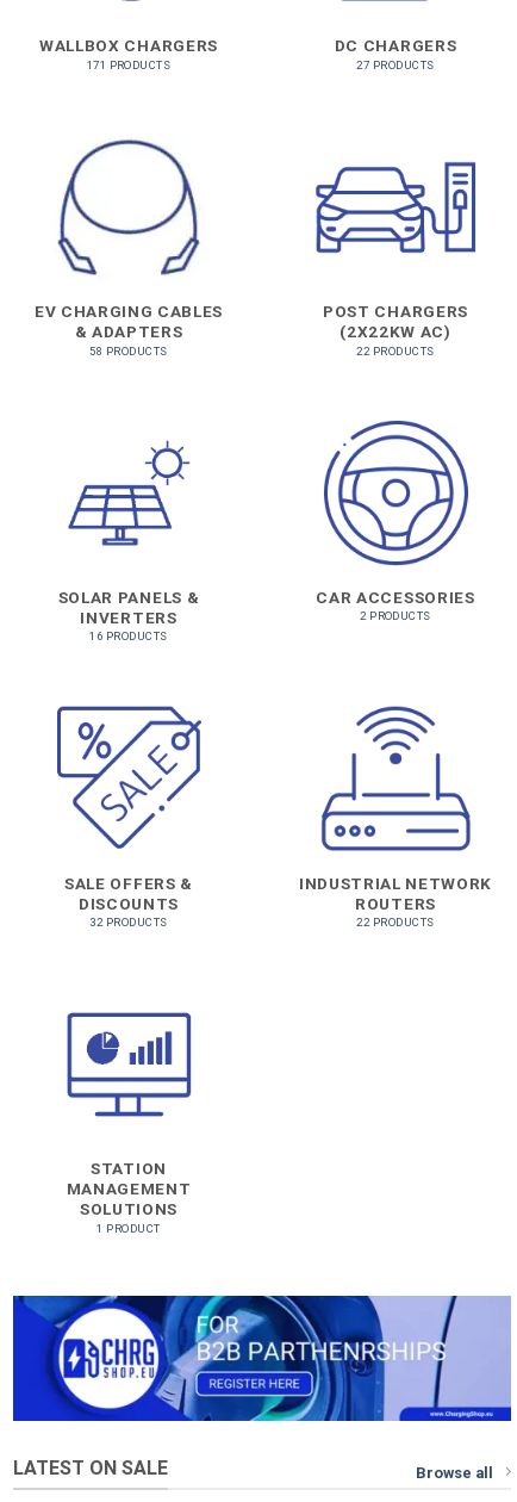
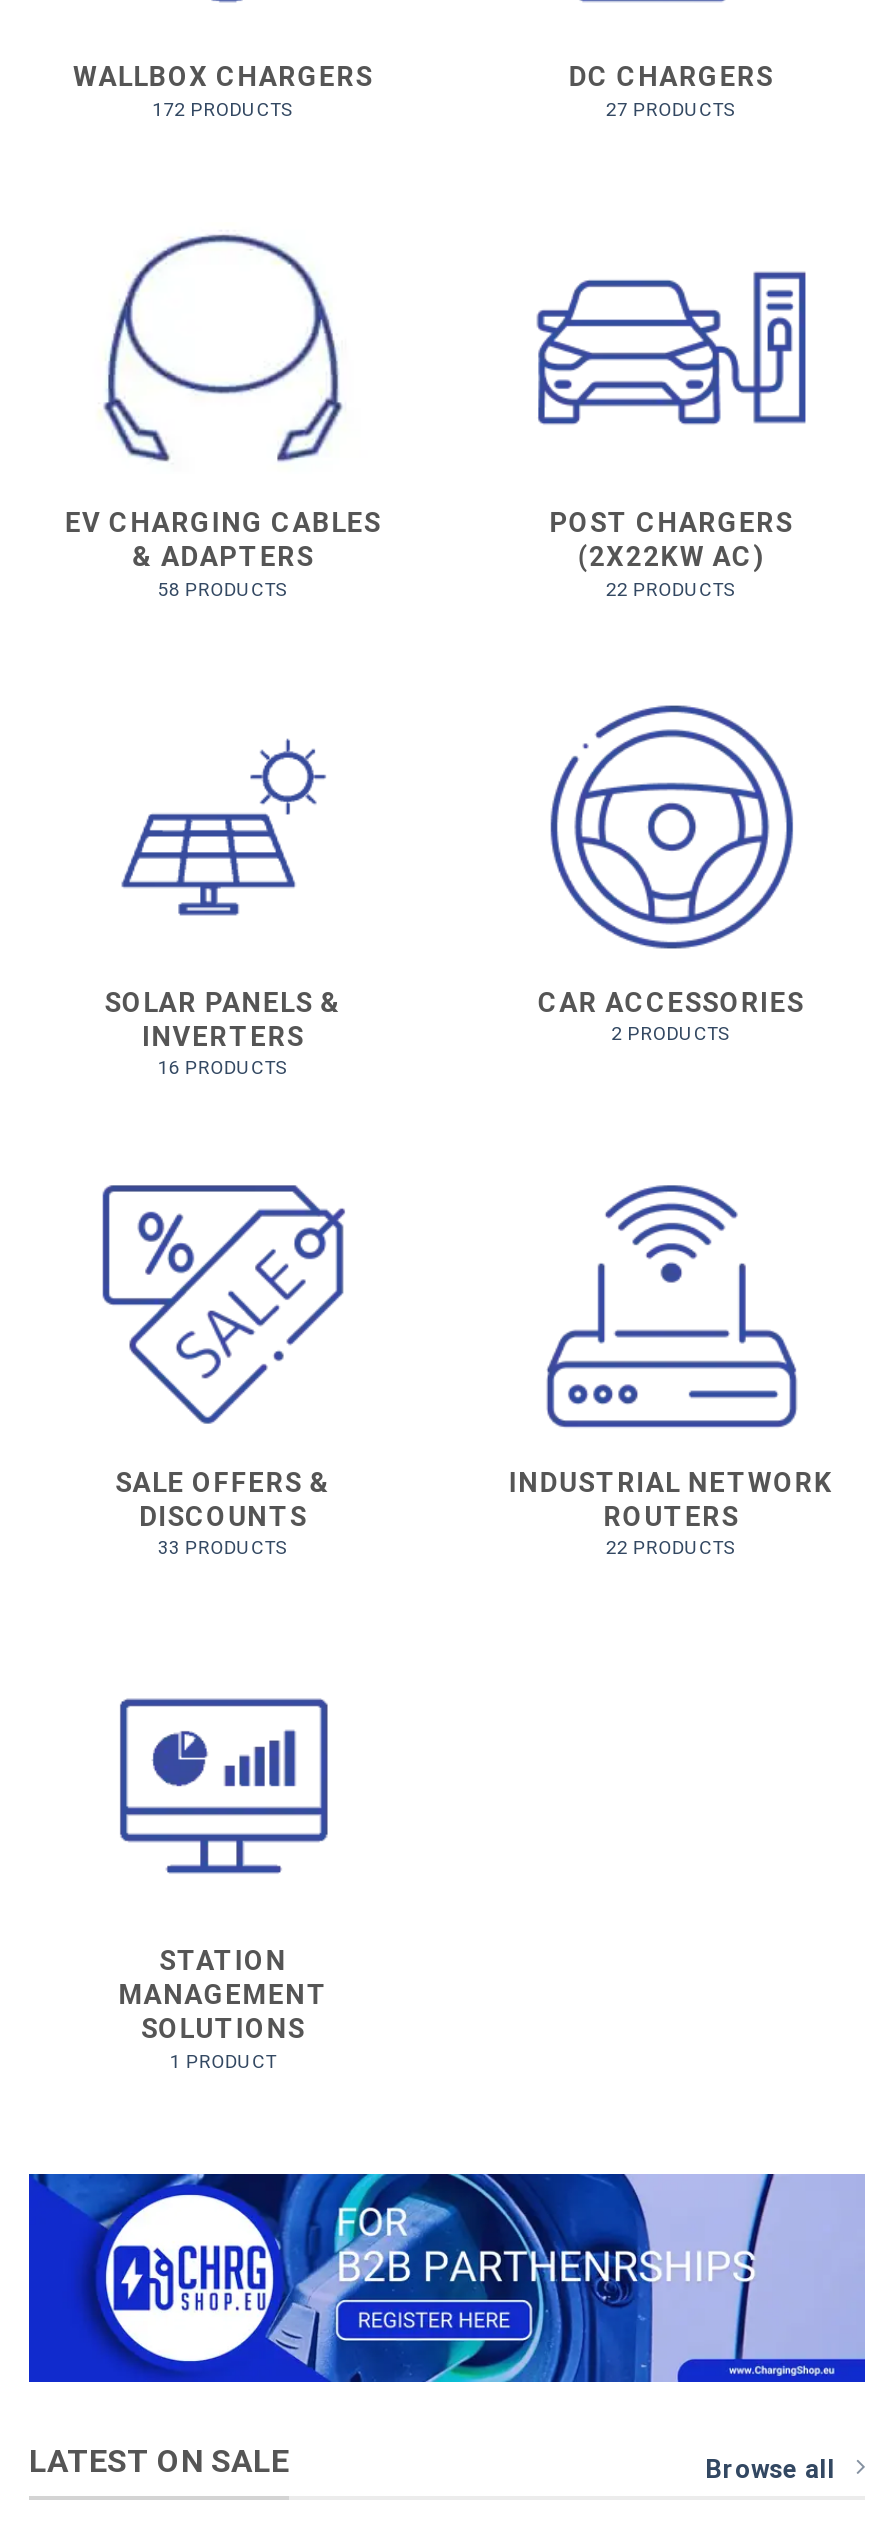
- 171 PRODUCTS
+ 172 PRODUCTS

- 32 PRODUCTS
+ 33 PRODUCTS
